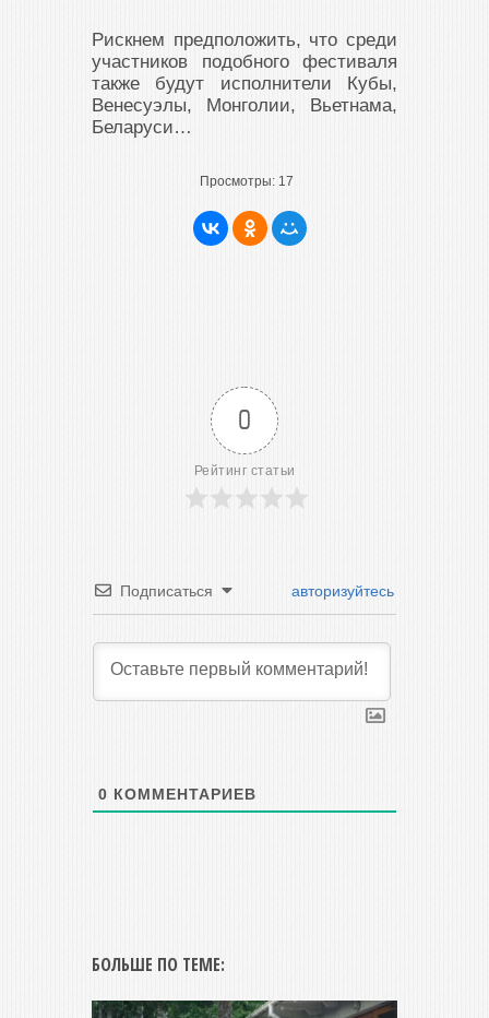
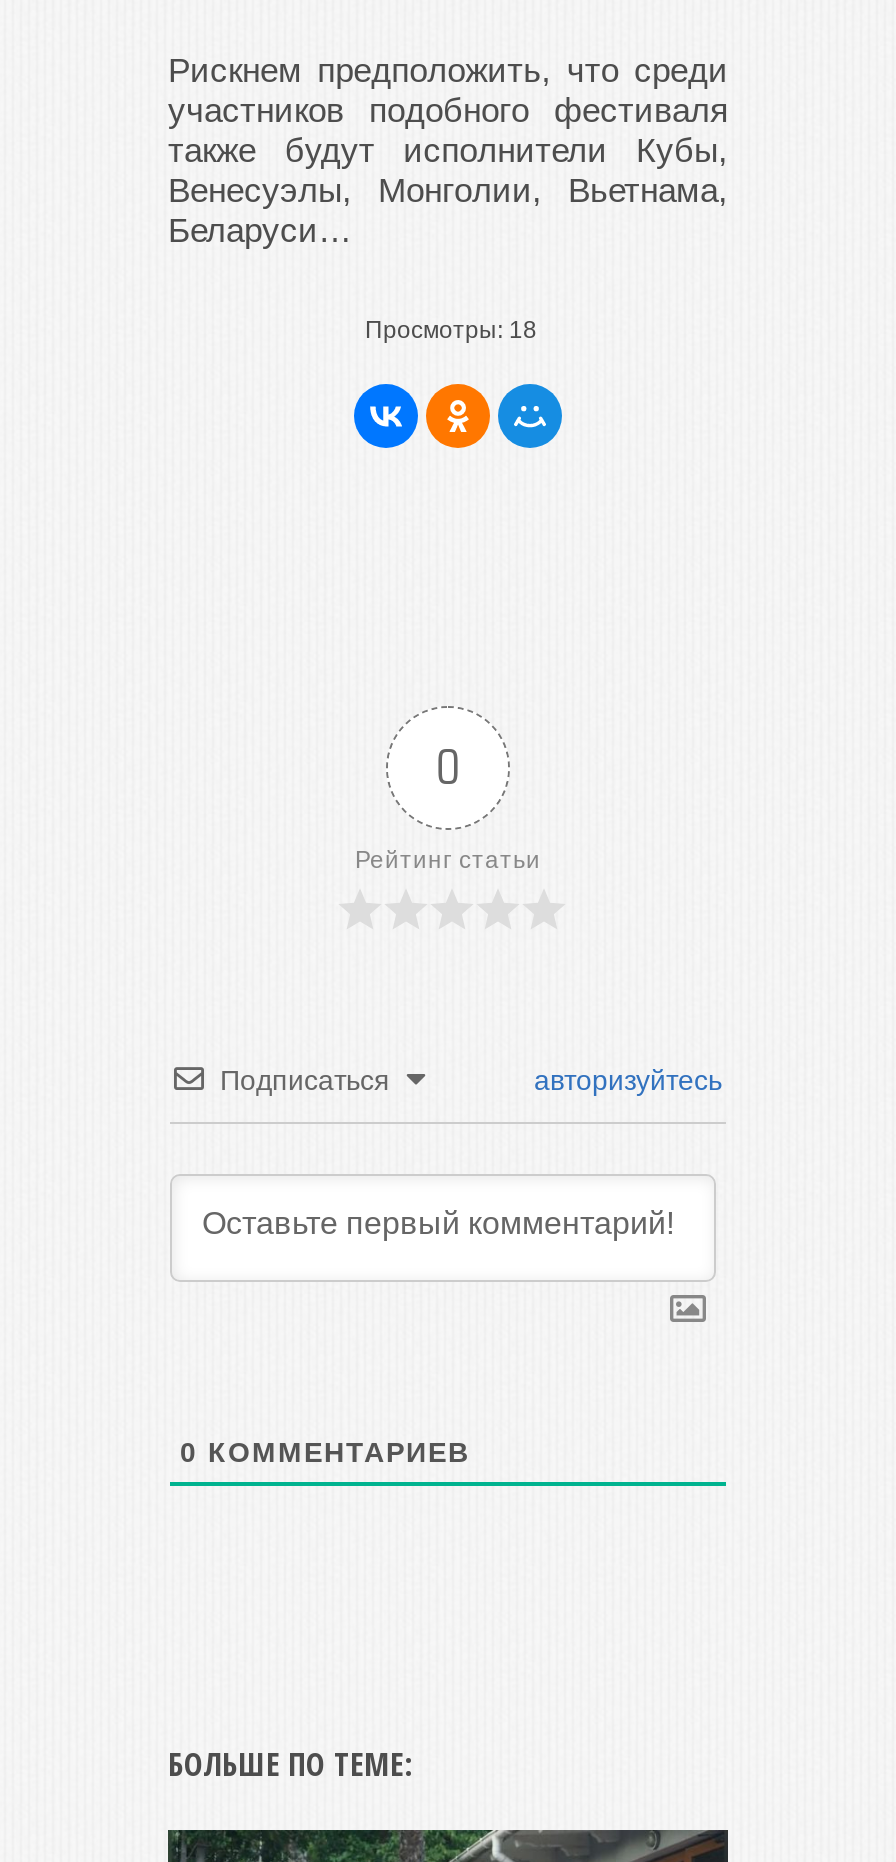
- Просмотры: 17
+ Просмотры: 18
